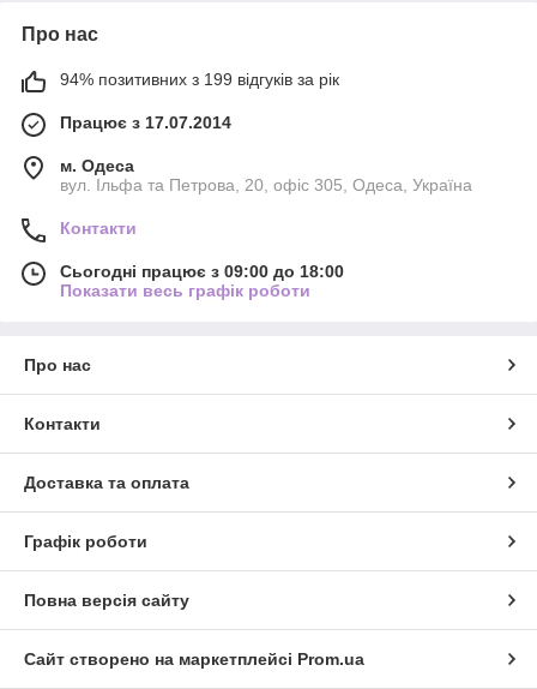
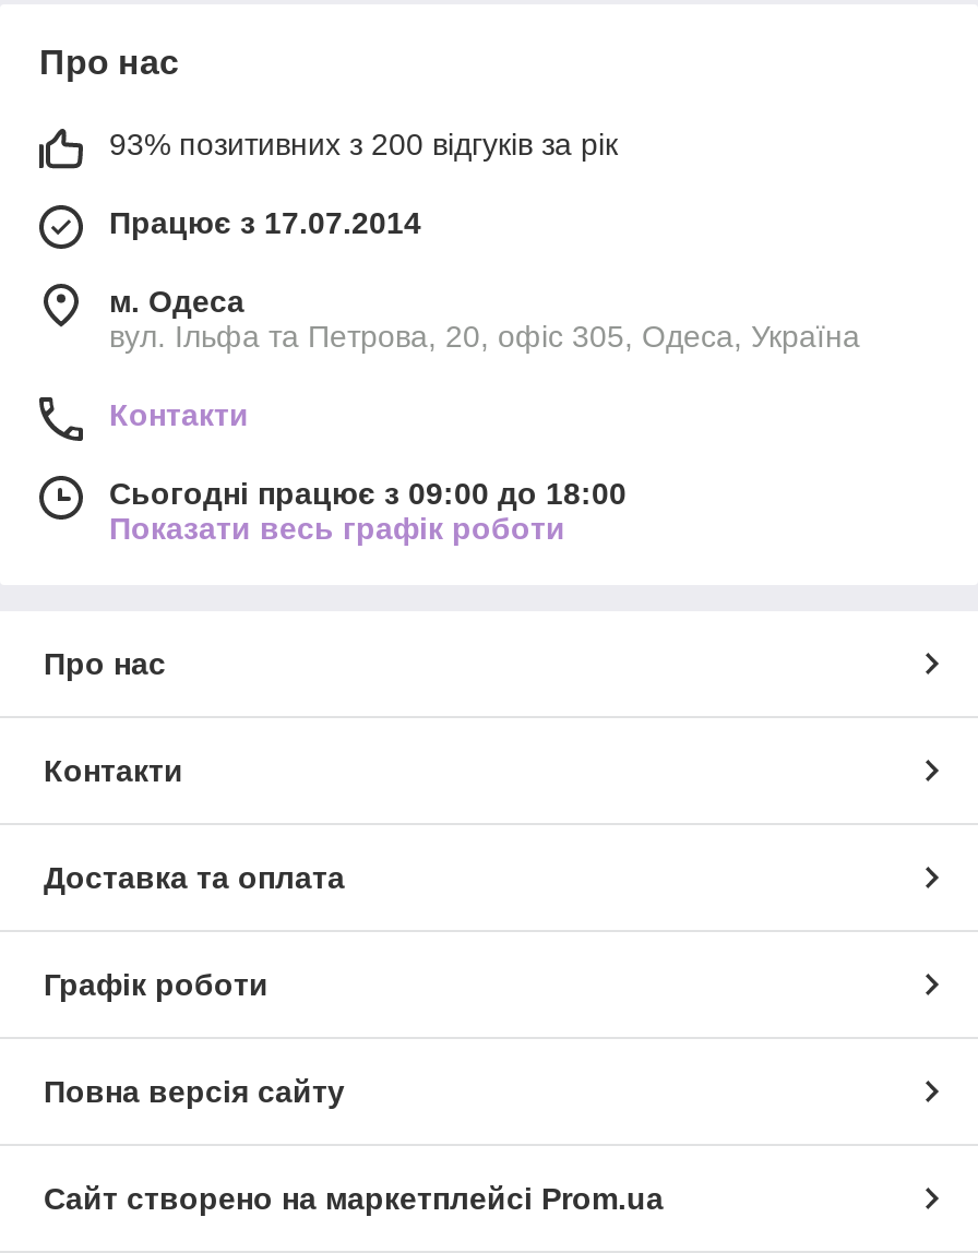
- 94% позитивних з 199 відгуків за рік
+ 93% позитивних з 200 відгуків за рік
